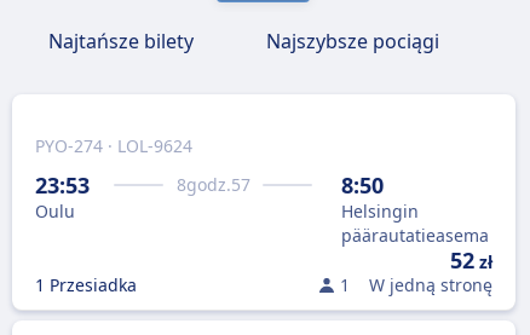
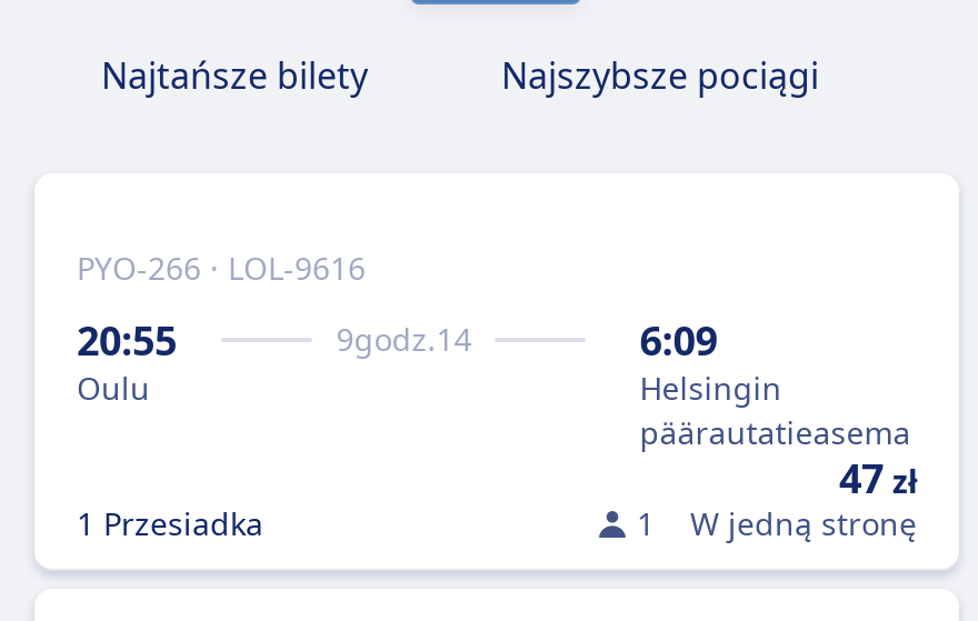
- PYO-274 · LOL-9624
+ PYO-266 · LOL-9616

- 23:53
- 8godz.57
+ 20:55
+ 9godz.14

- 8:50
+ 6:09

- 52 zł
+ 47 zł
